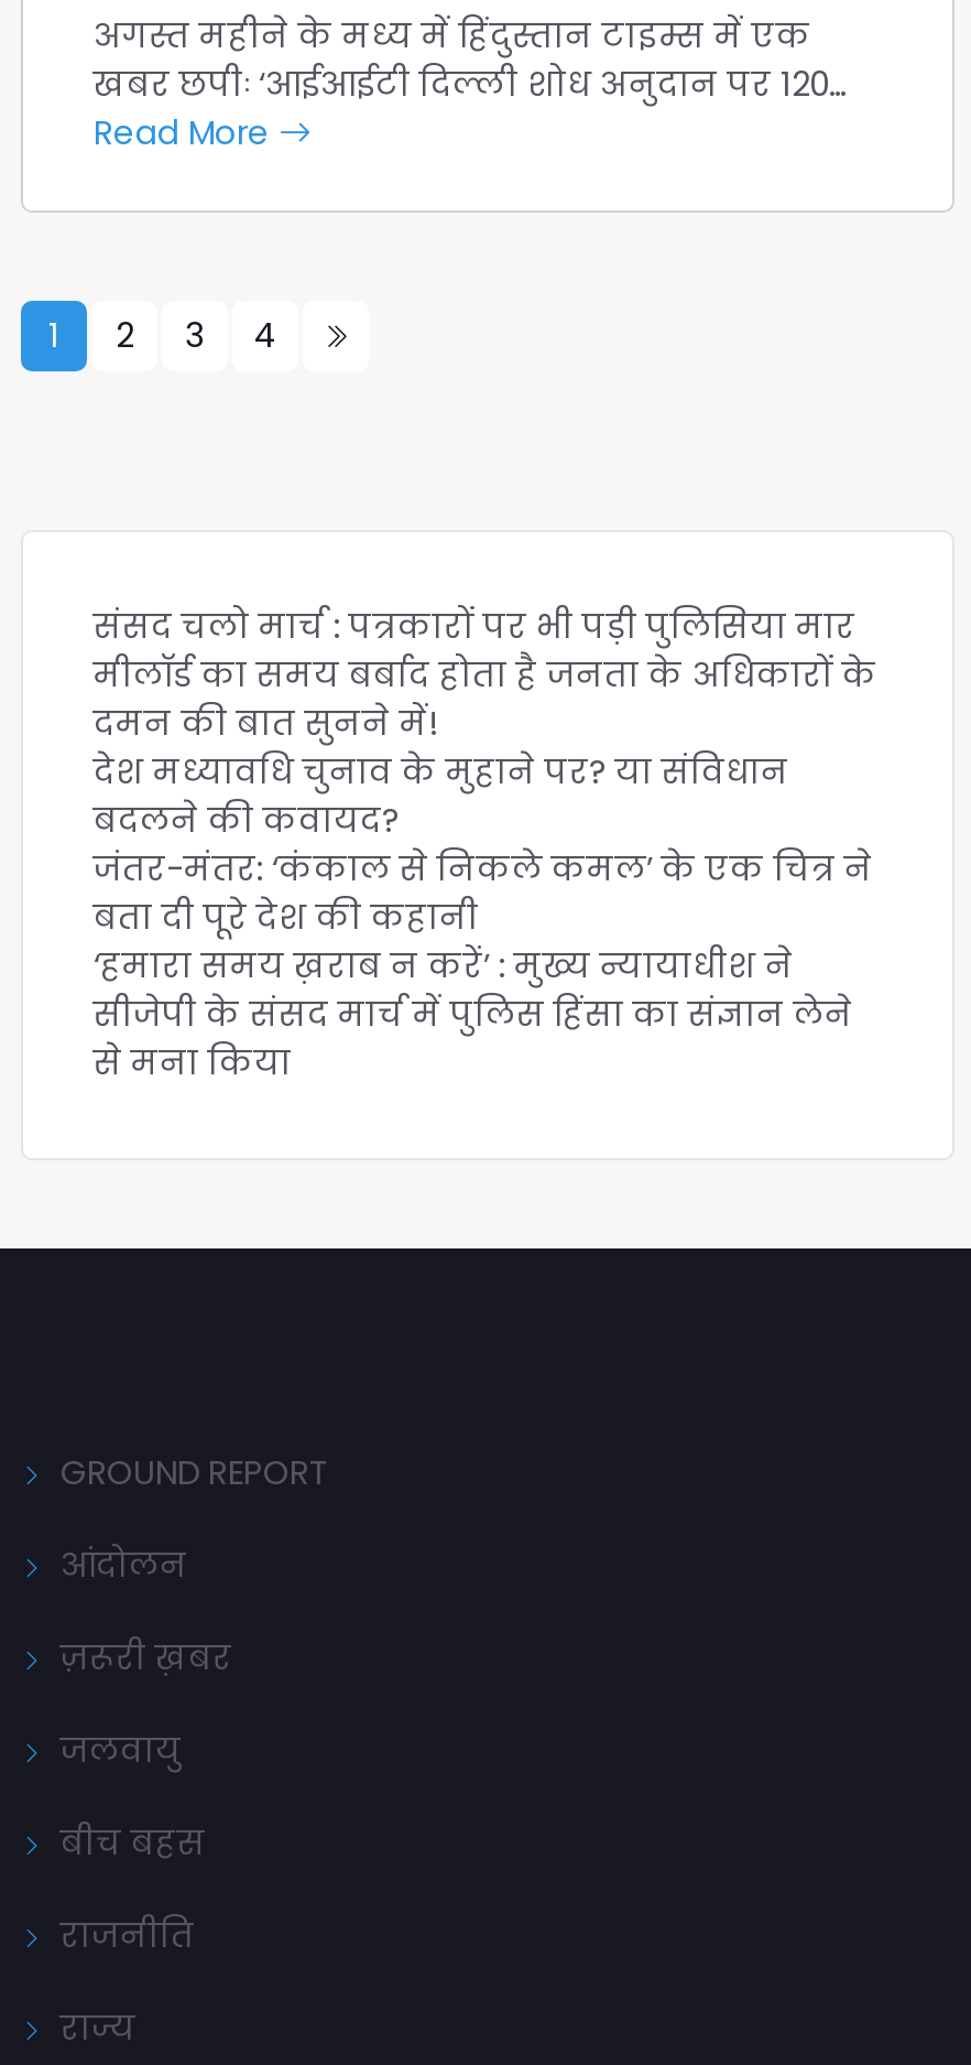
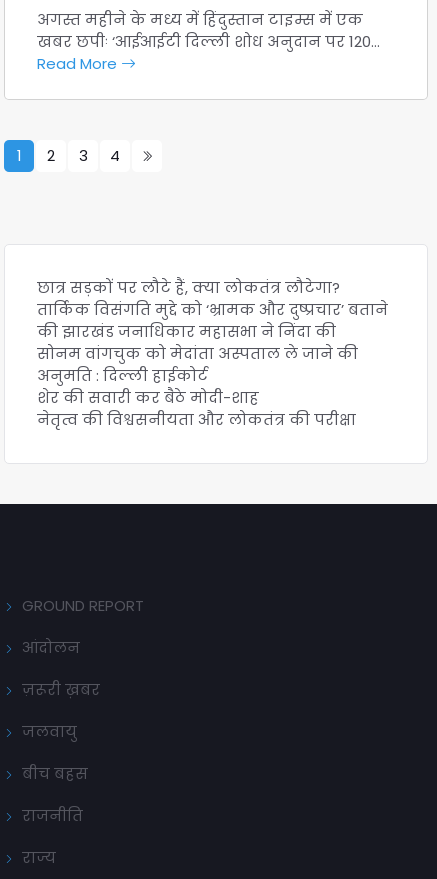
- संसद चलो मार्च : पत्रकारों पर भी पड़ी पुलिसिया मार
- मीलॉर्ड का समय बर्बाद होता है जनता के अधिकारों के
- दमन की बात सुनने में!
- देश मध्यावधि चुनाव के मुहाने पर? या संविधान
- बदलने की कवायद?
- जंतर-मंतर: ‘कंकाल से निकले कमल’ के एक चित्र ने
- बता दी पूरे देश की कहानी
- ‘हमारा समय ख़राब न करें’ : मुख्य न्यायाधीश ने
- सीजेपी के संसद मार्च में पुलिस हिंसा का संज्ञान लेने
- से मना किया
+ छात्र सड़कों पर लौटे हैं, क्या लोकतंत्र लौटेगा?
+ तार्किक विसंगति मुद्दे को ‘भ्रामक और दुष्प्रचार’ बताने
+ की झारखंड जनाधिकार महासभा ने निंदा की
+ सोनम वांगचुक को मेदांता अस्पताल ले जाने की
+ अनुमति : दिल्ली हाईकोर्ट
+ शेर की सवारी कर बैठे मोदी-शाह
+ नेतृत्व की विश्वसनीयता और लोकतंत्र की परीक्षा
